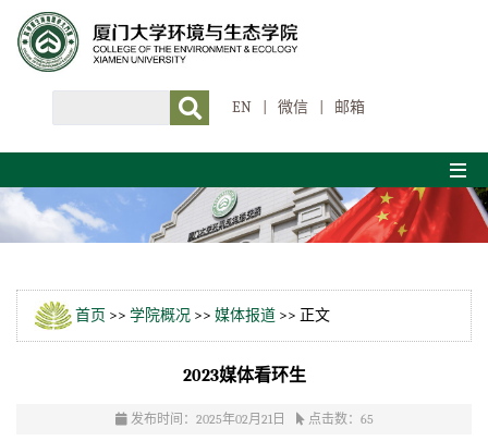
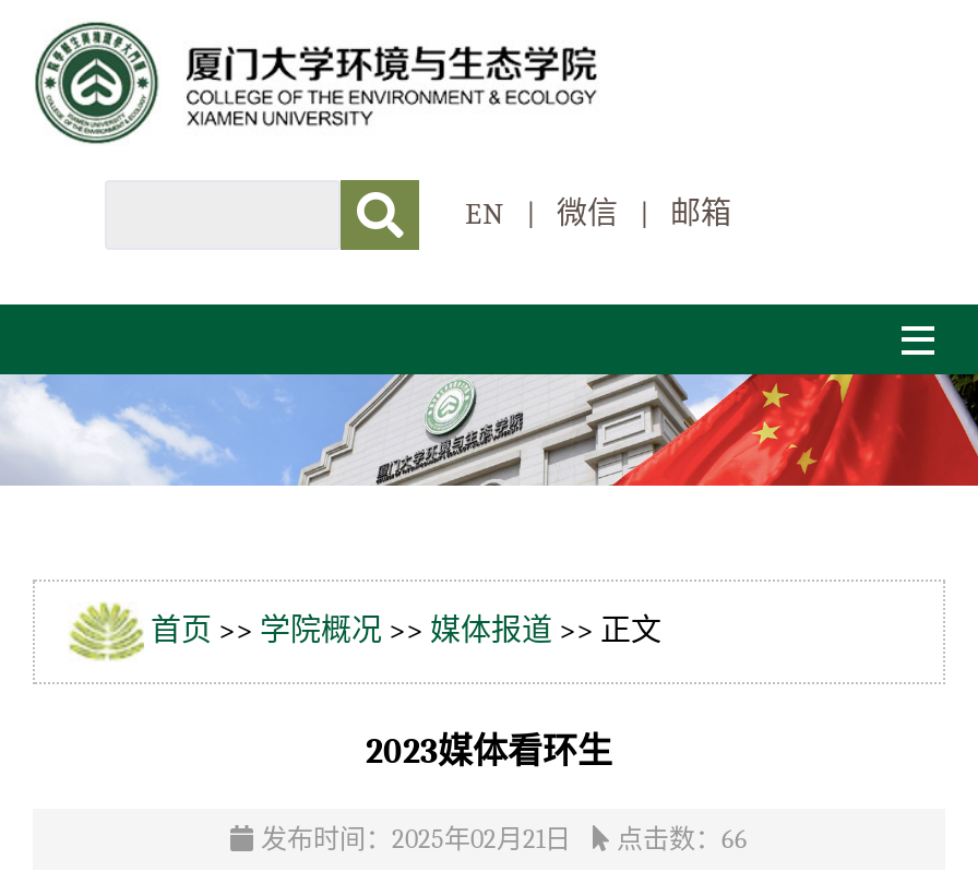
- 发布时间：2025年02月21日 点击数：65
+ 发布时间：2025年02月21日 点击数：66
